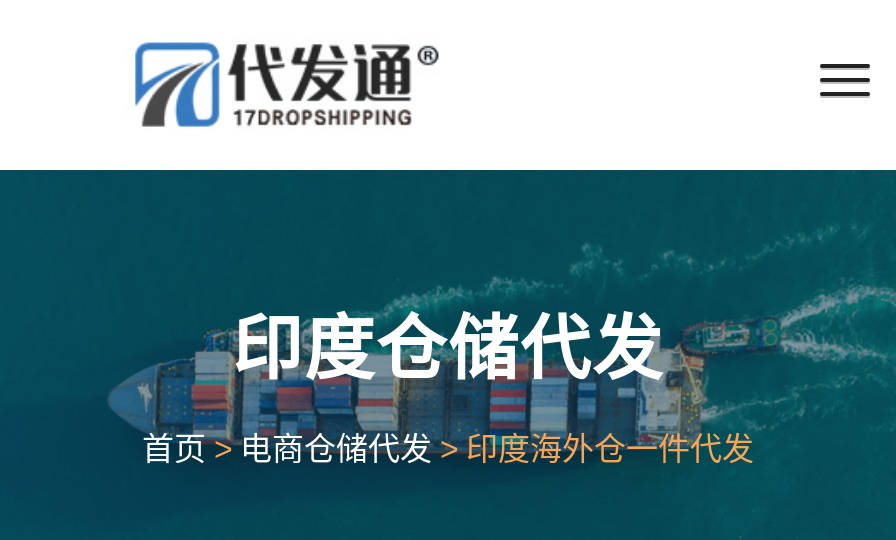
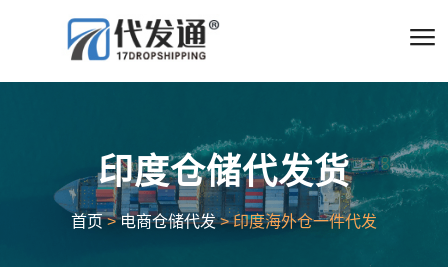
- 印度仓储代发
+ 印度仓储代发货
